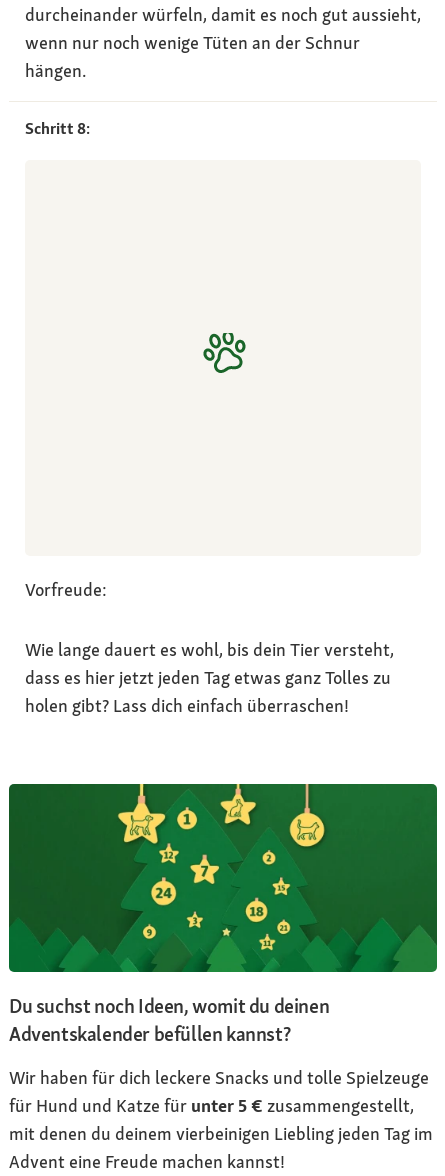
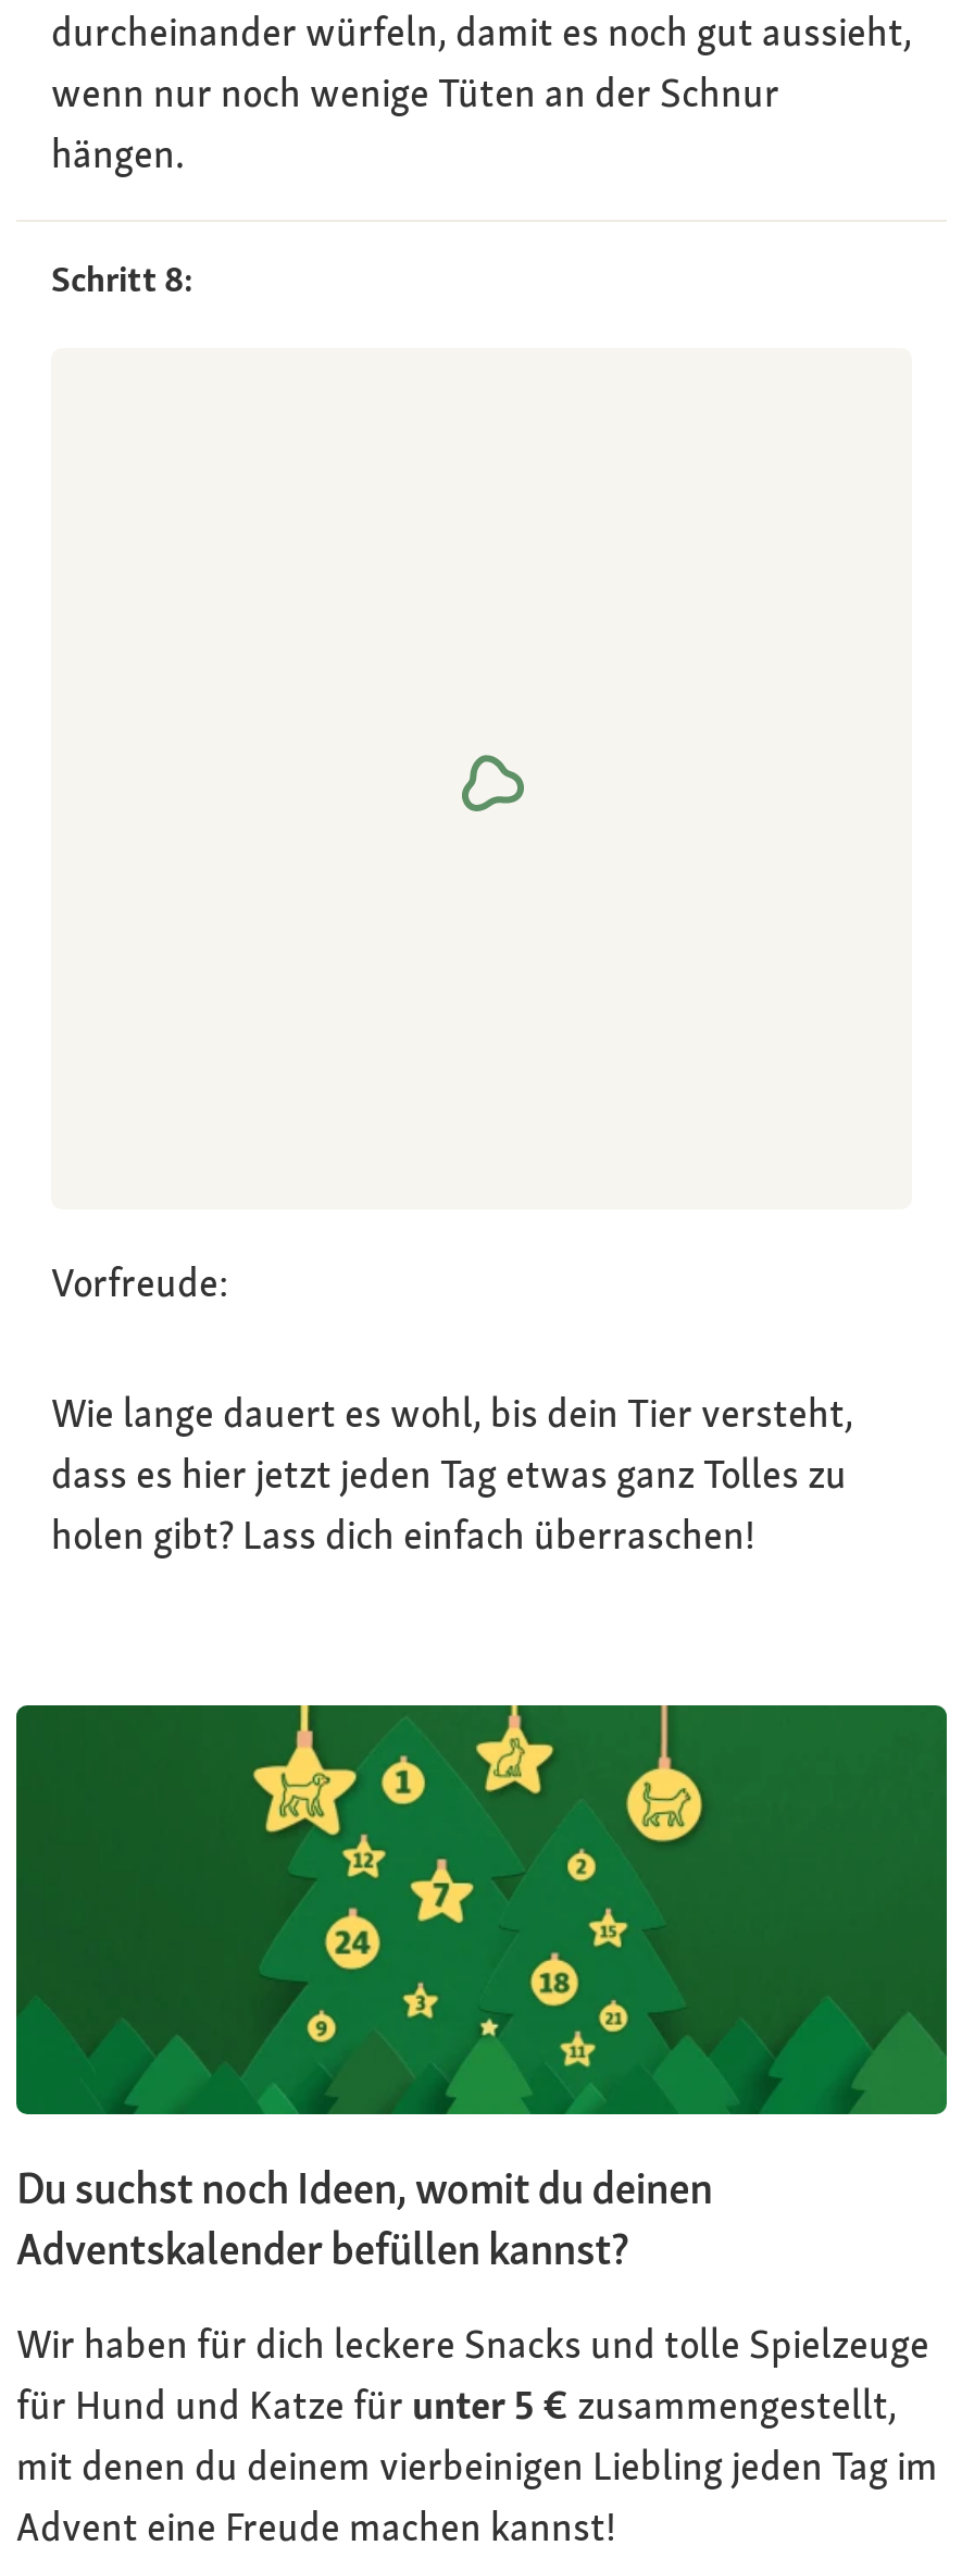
- [image]
+ [image]
